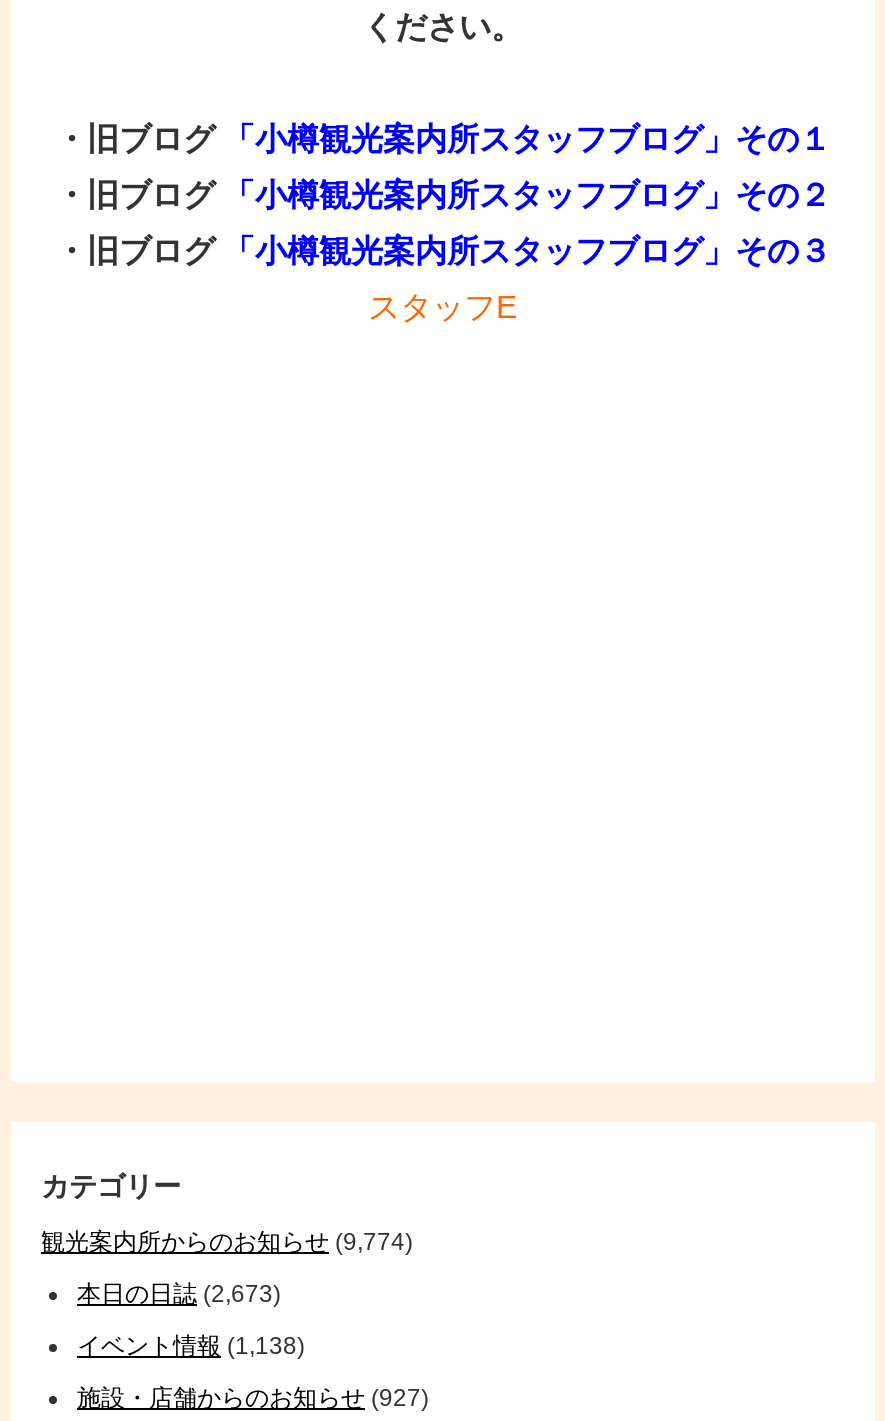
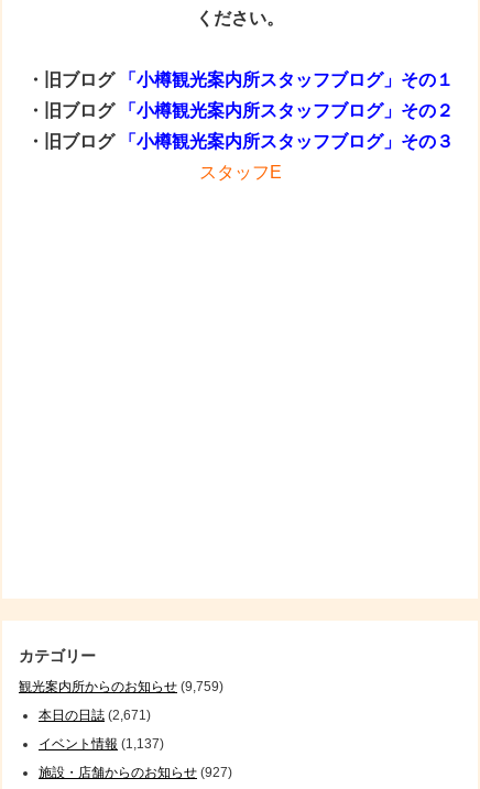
- 観光案内所からのお知らせ(9,774)
+ 観光案内所からのお知らせ(9,759)

- 本日の日誌(2,673)
+ 本日の日誌(2,671)

- イベント情報(1,138)
+ イベント情報(1,137)
